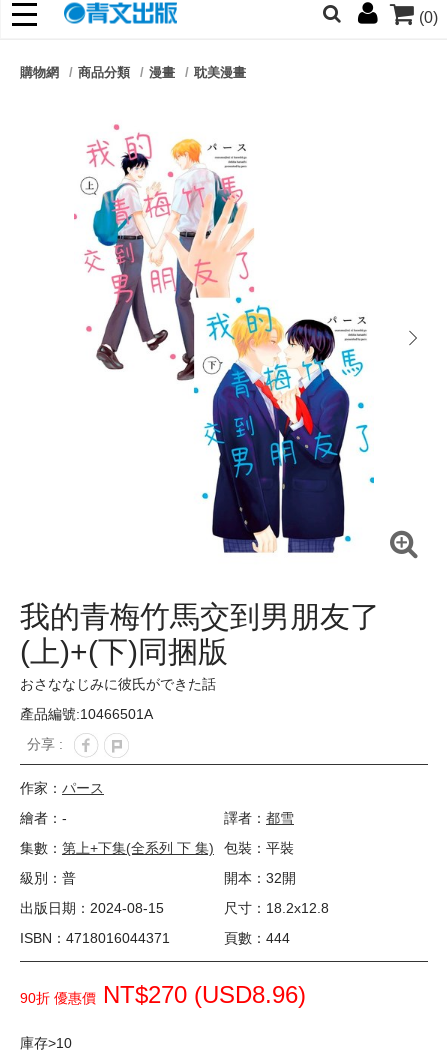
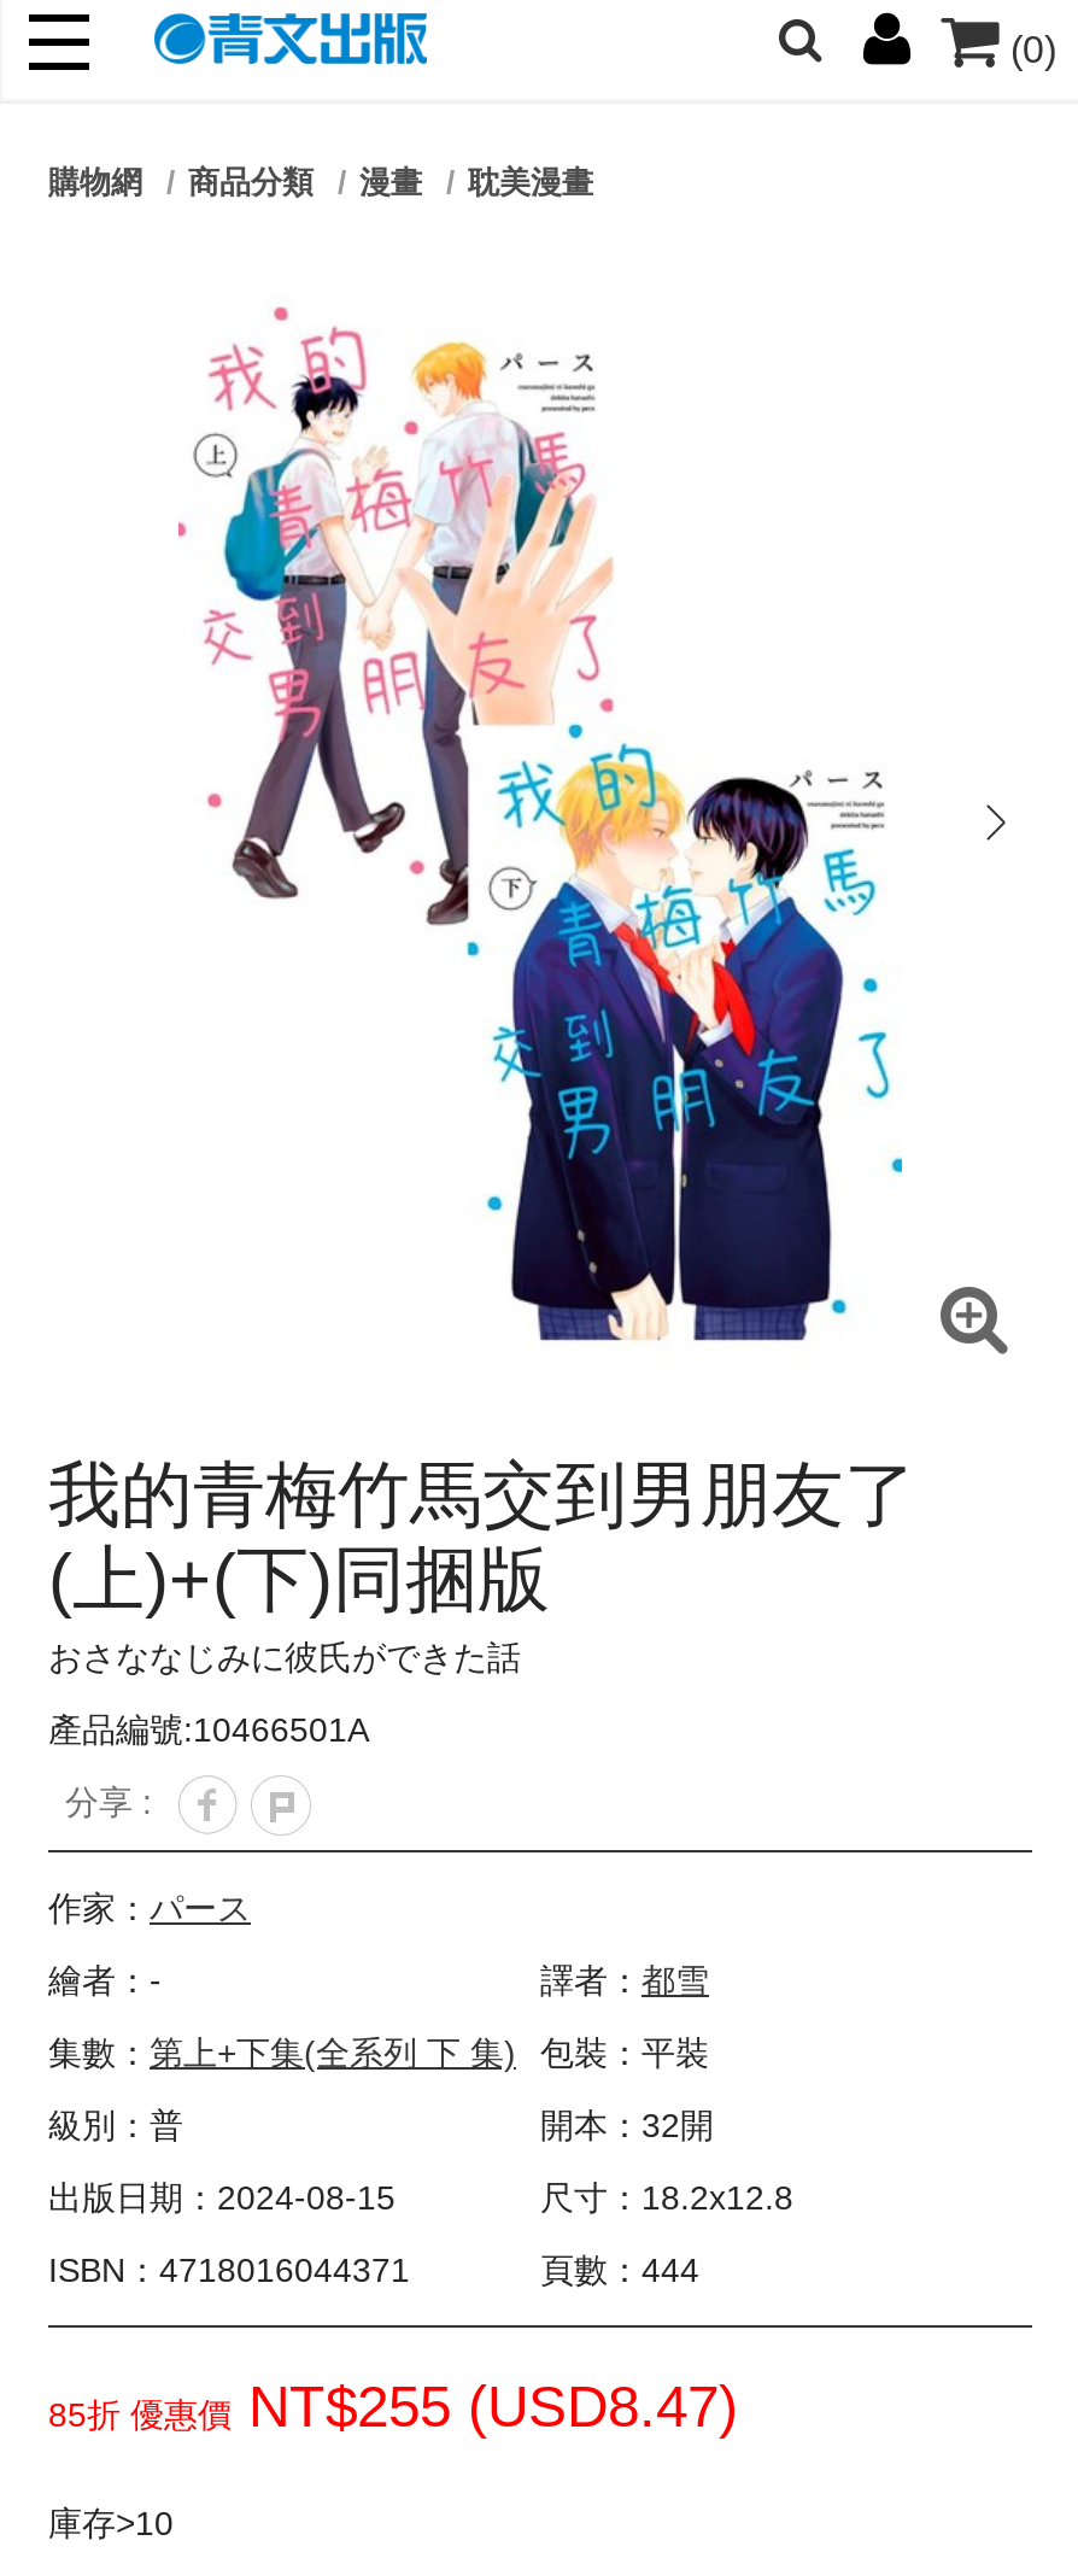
- 90折 優惠價NT$270 (USD8.96)
+ 85折 優惠價NT$255 (USD8.47)
